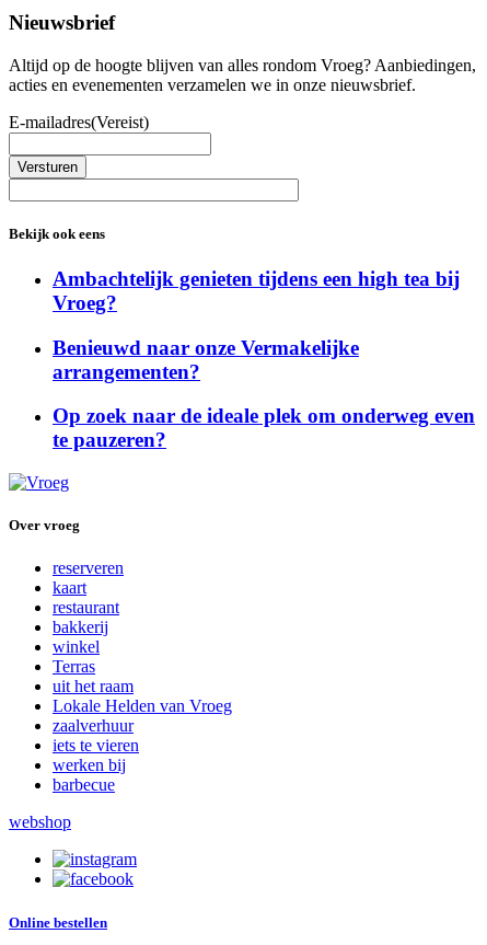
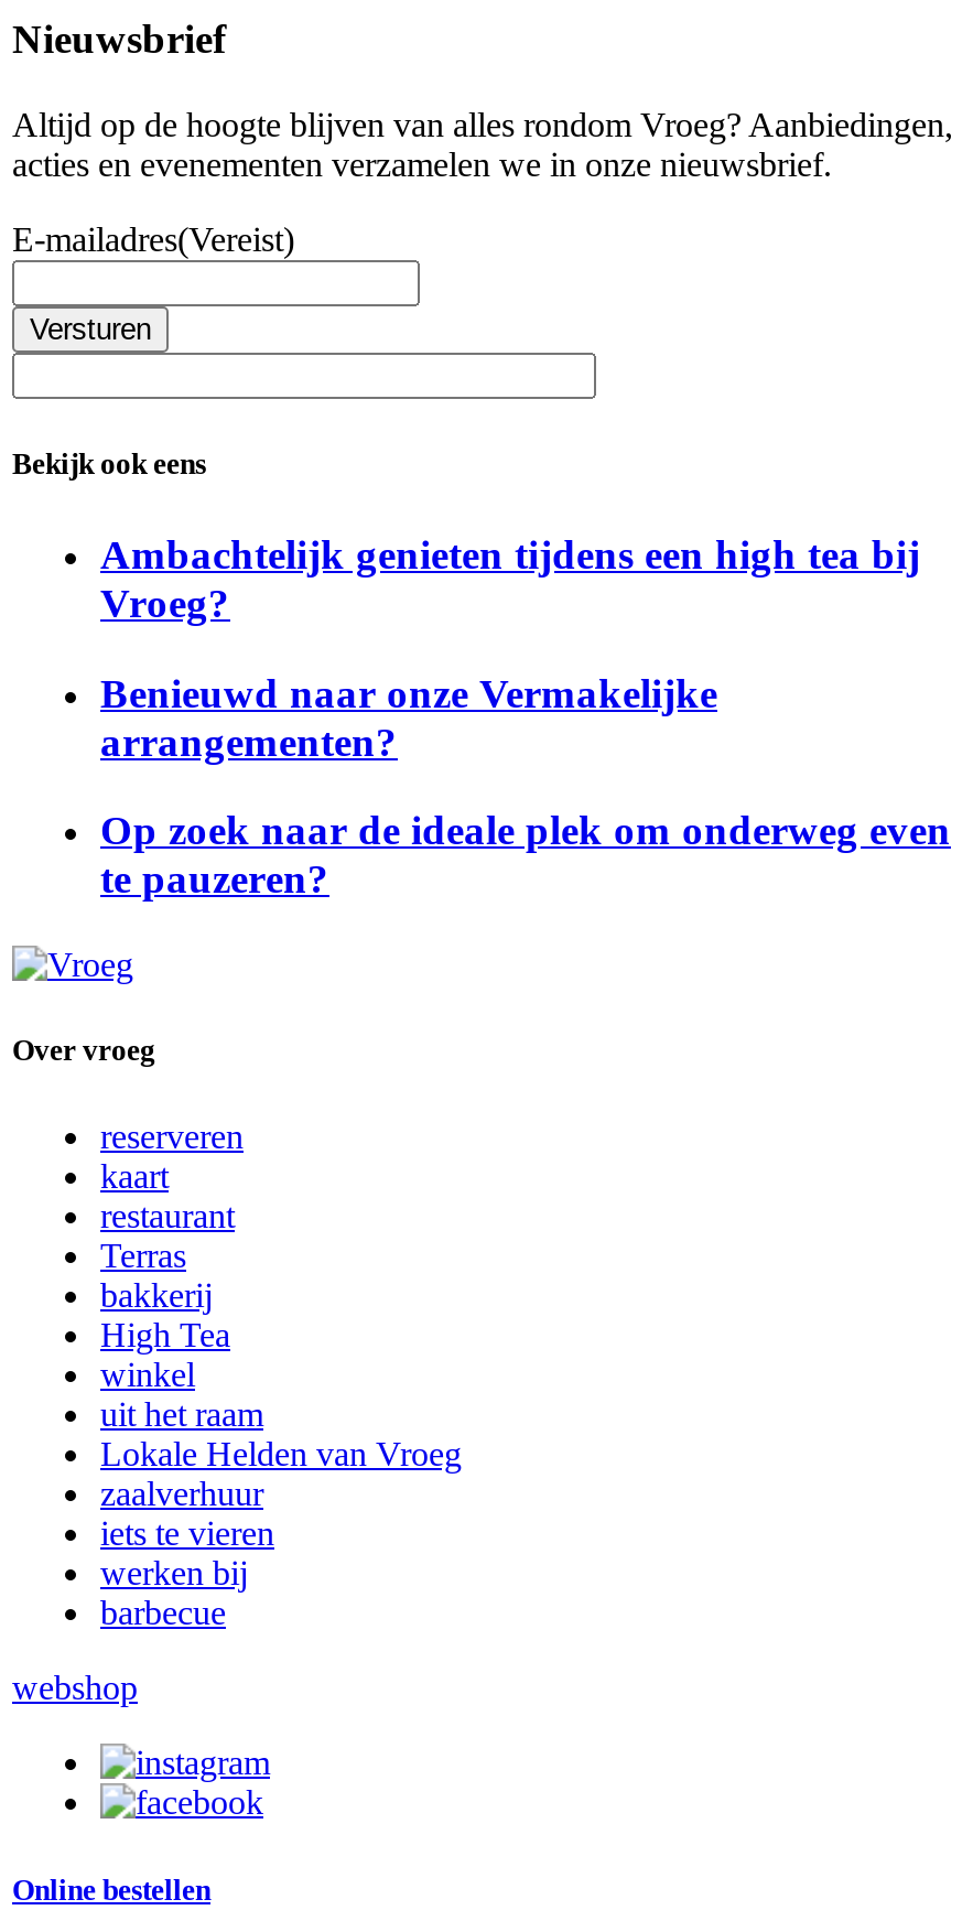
+ High Tea

moved down: winkel

moved up: Terras
